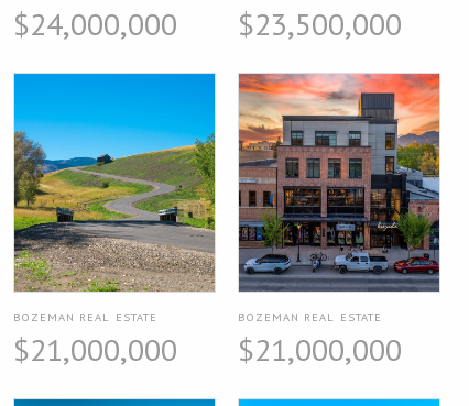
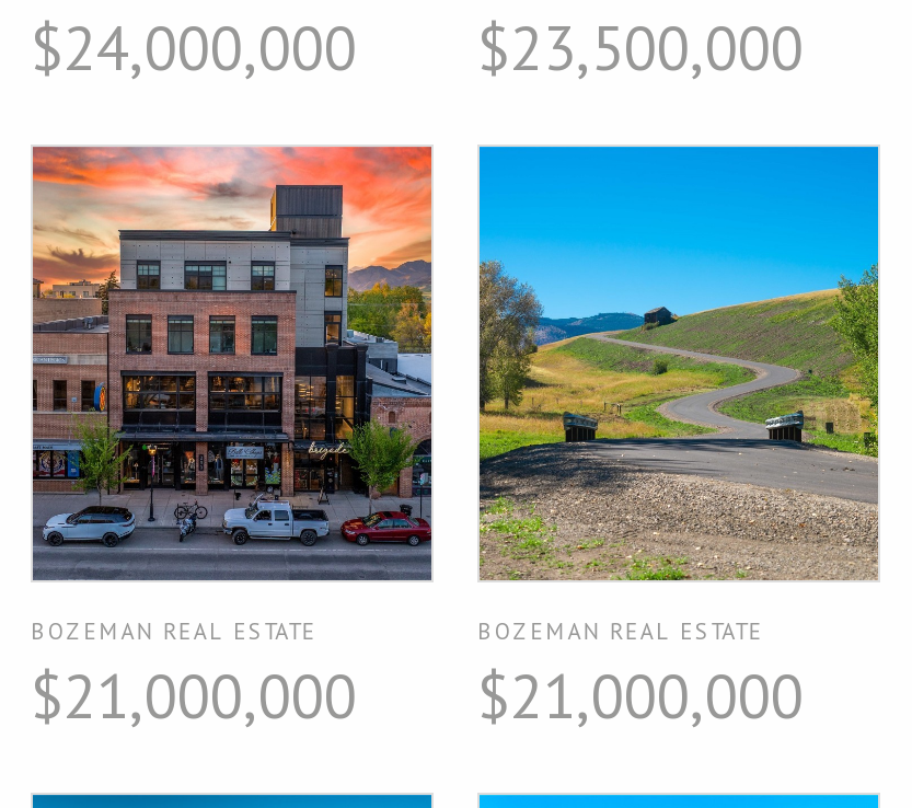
- [image]
+ [image]

- [image]
+ [image]
